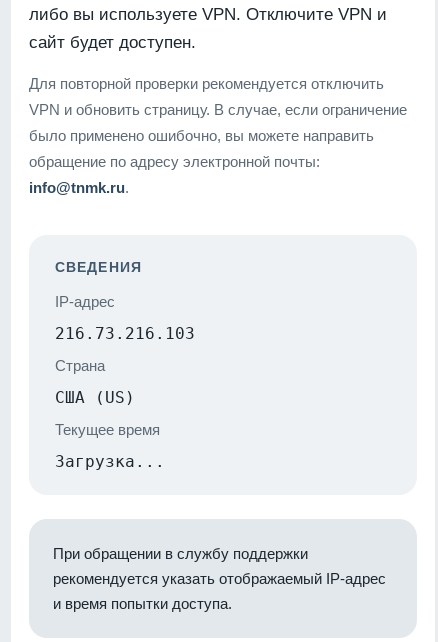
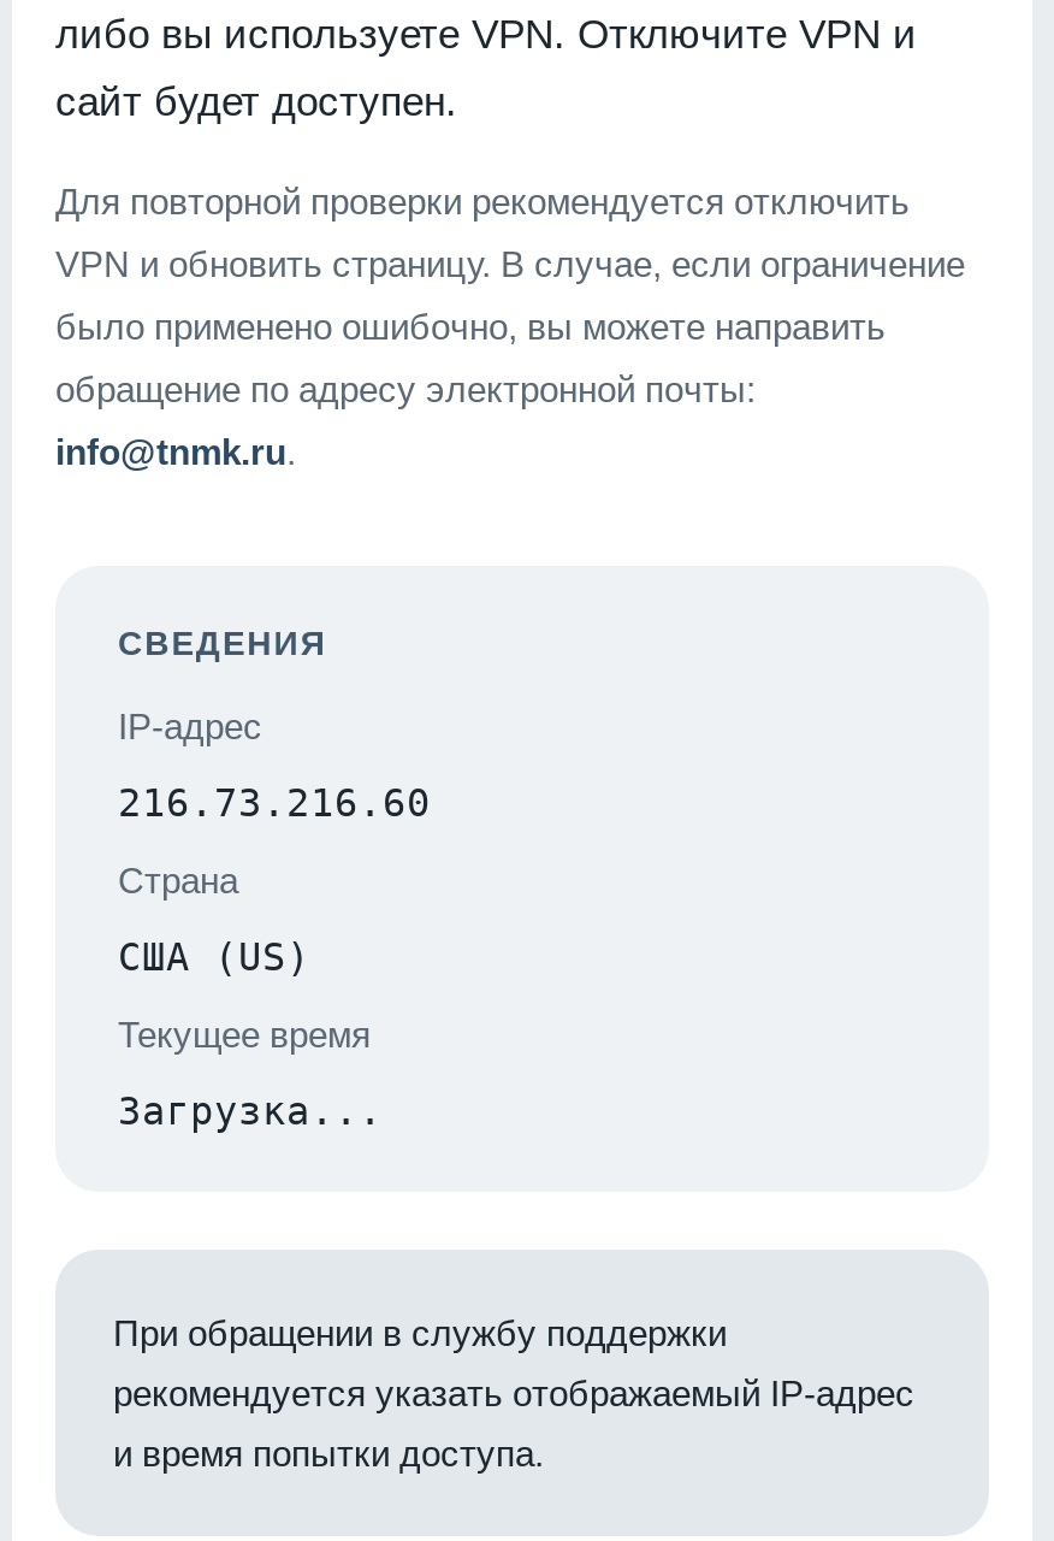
- 216.73.216.103
+ 216.73.216.60
